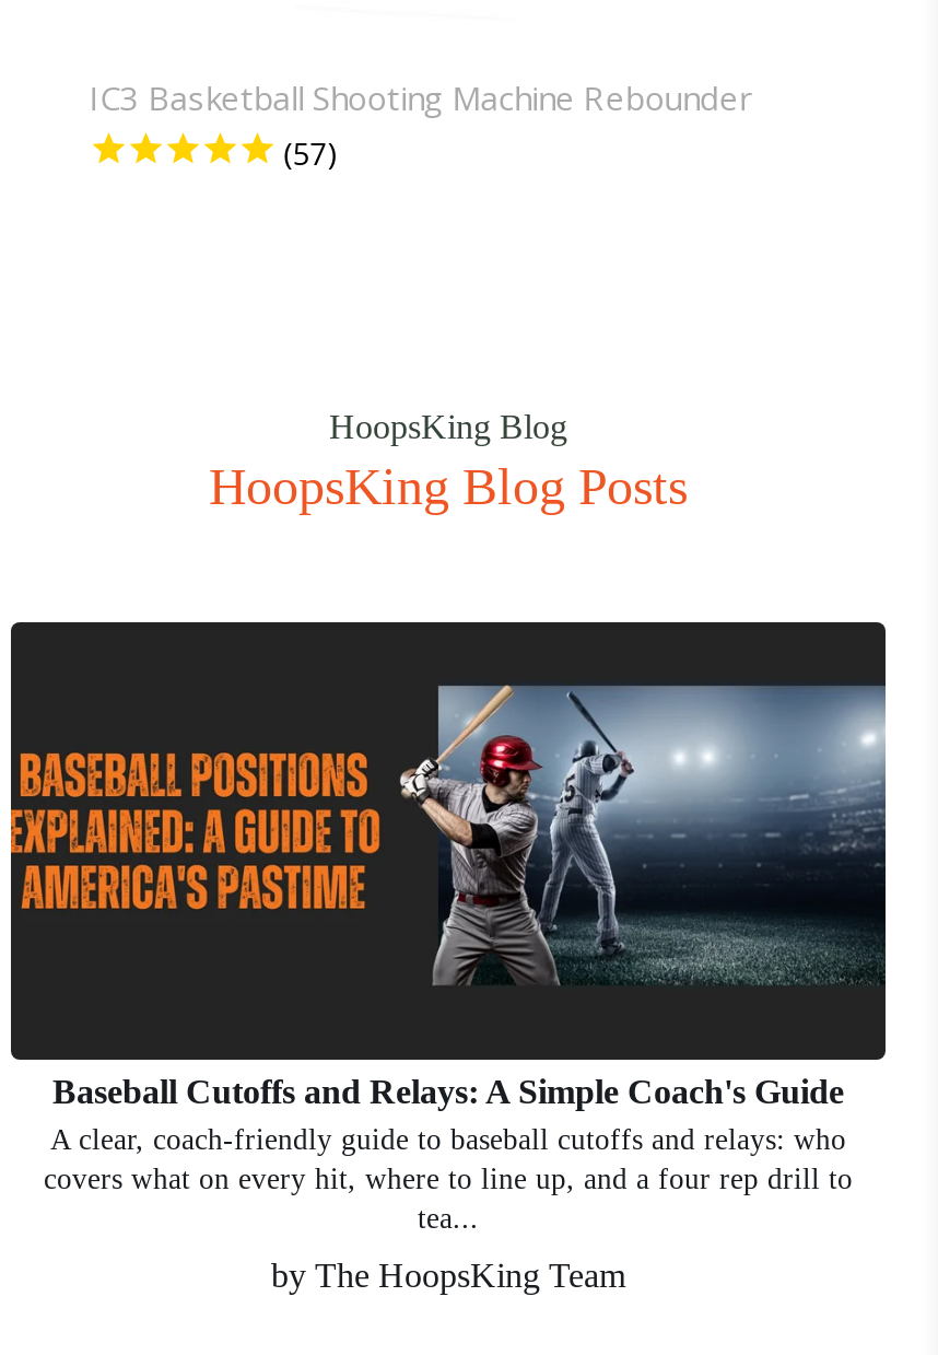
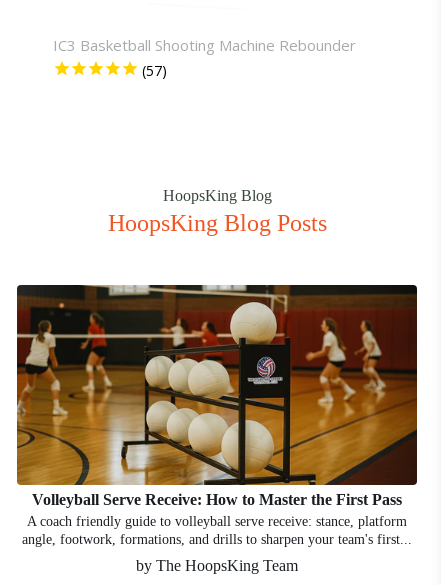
- [image]
- Baseball Cutoffs and Relays: A Simple Coach's Guide
- A clear, coach-friendly guide to baseball cutoffs and relays: who
- covers what on every hit, where to line up, and a four rep drill to
- tea...
+ [image]
+ Volleyball Serve Receive: How to Master the First Pass
+ A coach friendly guide to volleyball serve receive: stance, platform
+ angle, footwork, formations, and drills to sharpen your team's first...
